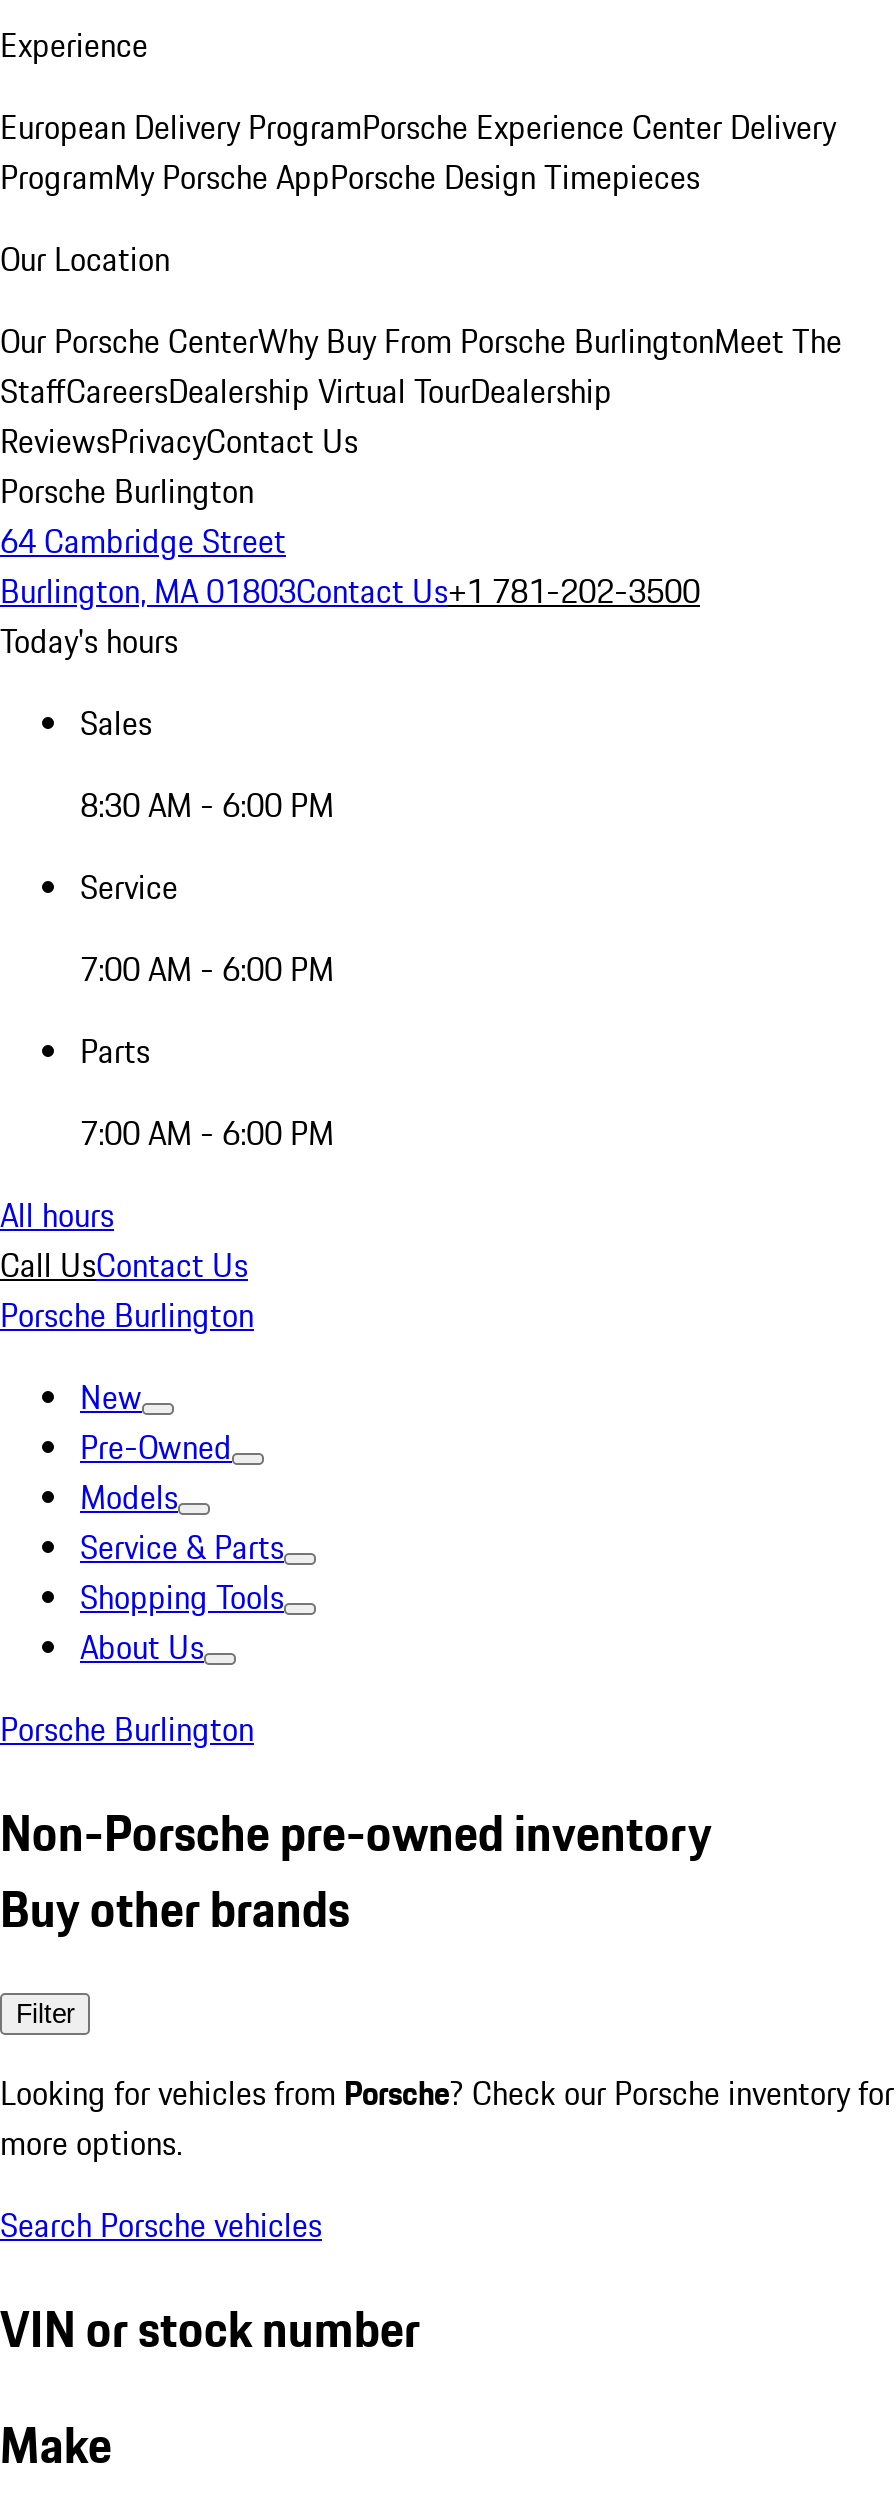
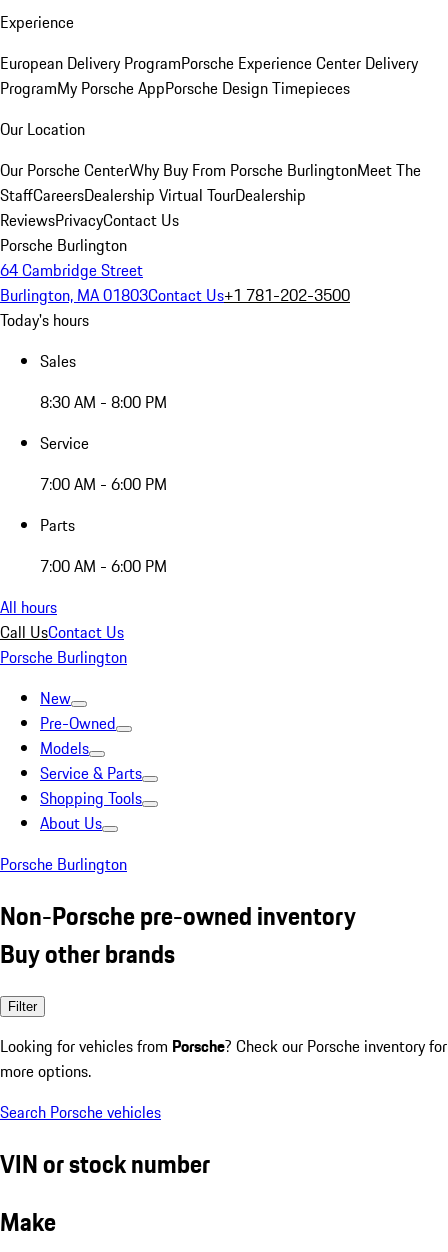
- 8:30 AM - 6:00 PM
+ 8:30 AM - 8:00 PM
